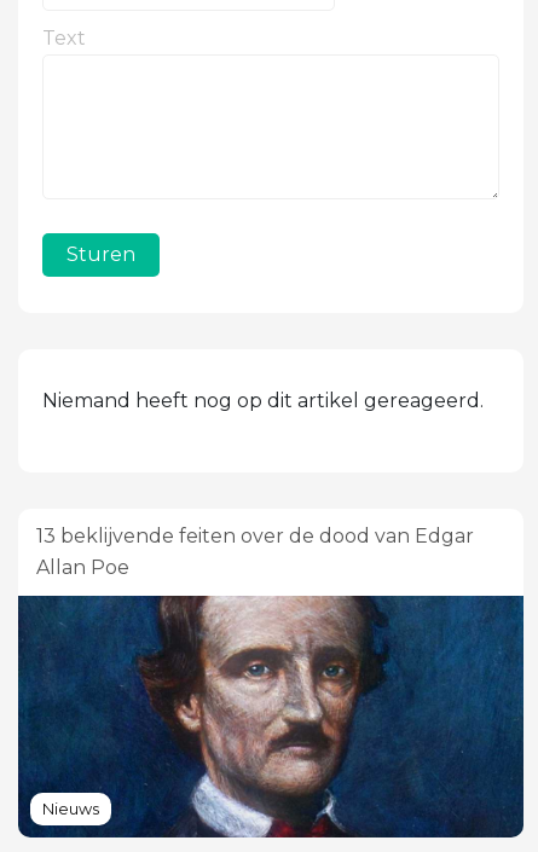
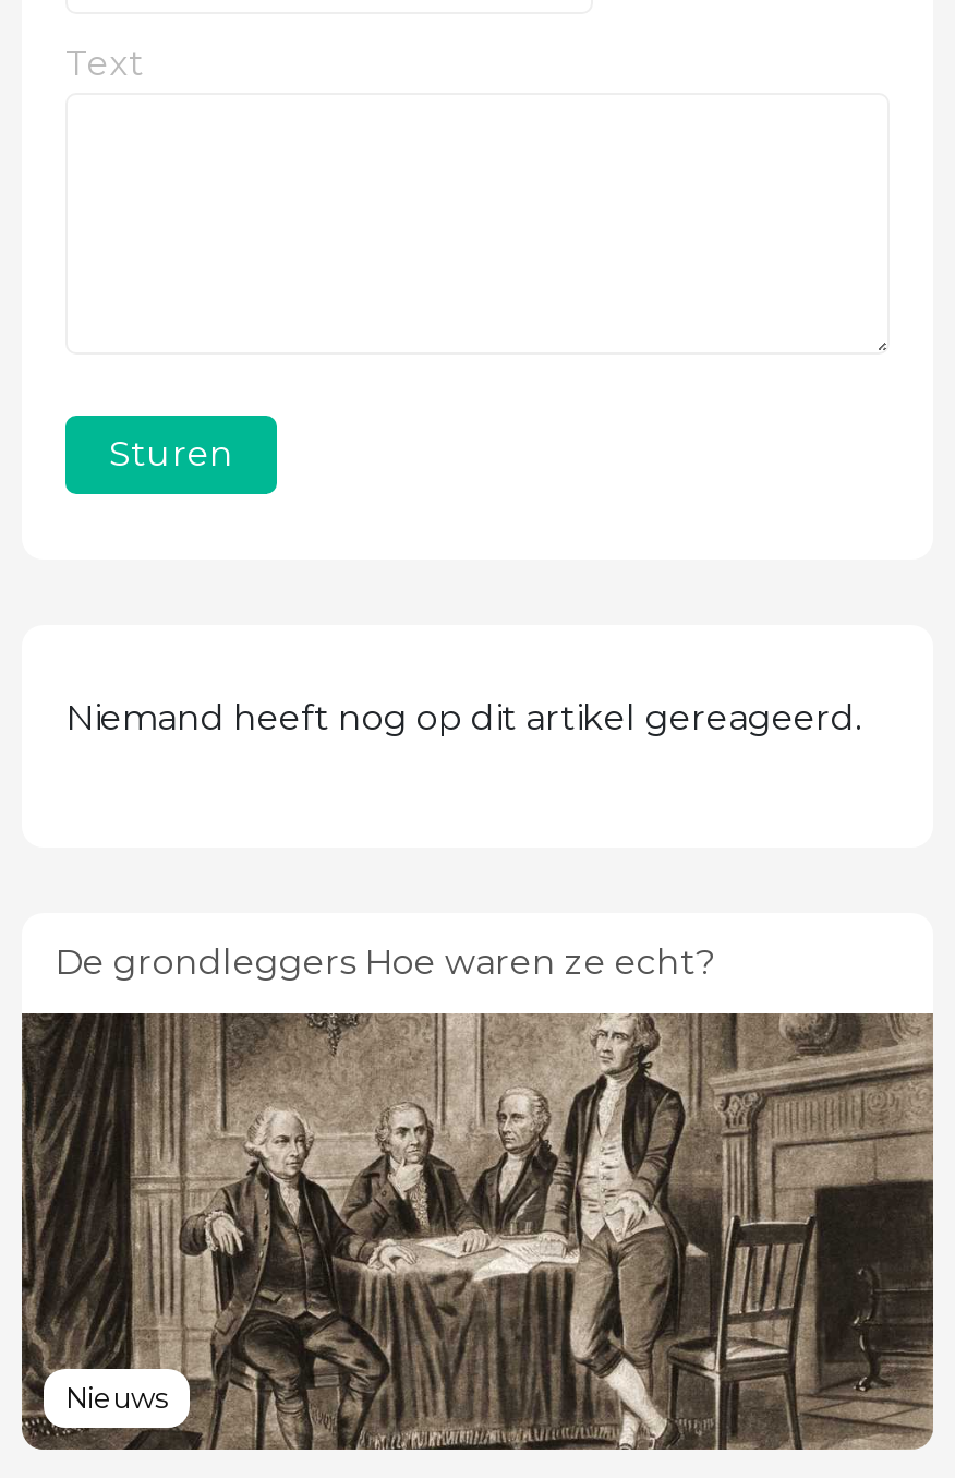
- 13 beklijvende feiten over de dood van Edgar
- Allan Poe
+ De grondleggers Hoe waren ze echt?

- [image]
+ [image]
